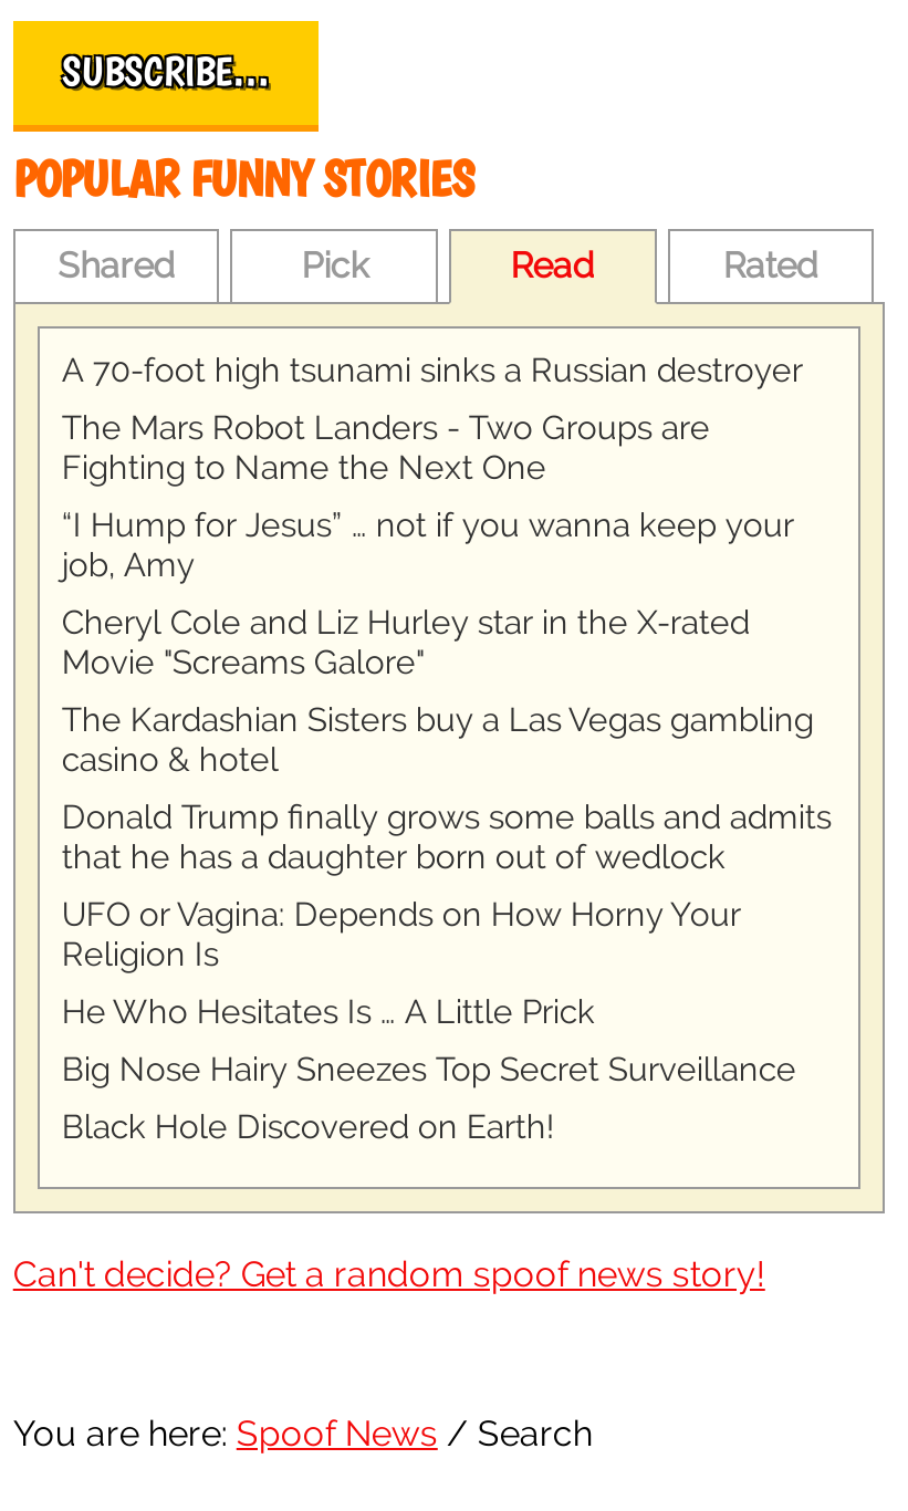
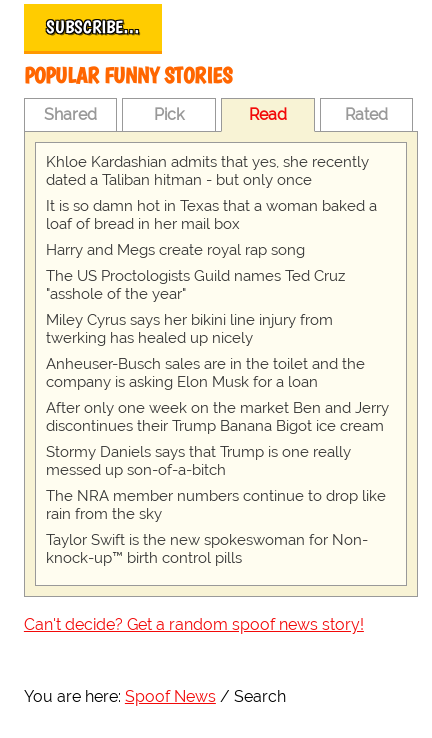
- A 70-foot high tsunami sinks a Russian destroyer
- The Mars Robot Landers - Two Groups are
- Fighting to Name the Next One
- “I Hump for Jesus” … not if you wanna keep your
- job, Amy
- Cheryl Cole and Liz Hurley star in the X-rated
- Movie "Screams Galore"
- The Kardashian Sisters buy a Las Vegas gambling
- casino & hotel
- Donald Trump finally grows some balls and admits
- that he has a daughter born out of wedlock
- UFO or Vagina: Depends on How Horny Your
- Religion Is
- He Who Hesitates Is … A Little Prick
- Big Nose Hairy Sneezes Top Secret Surveillance
- Black Hole Discovered on Earth!
+ Khloe Kardashian admits that yes, she recently
+ dated a Taliban hitman - but only once
+ It is so damn hot in Texas that a woman baked a
+ loaf of bread in her mail box
+ Harry and Megs create royal rap song
+ The US Proctologists Guild names Ted Cruz
+ "asshole of the year"
+ Miley Cyrus says her bikini line injury from
+ twerking has healed up nicely
+ Anheuser-Busch sales are in the toilet and the
+ company is asking Elon Musk for a loan
+ After only one week on the market Ben and Jerry
+ discontinues their Trump Banana Bigot ice cream
+ Stormy Daniels says that Trump is one really
+ messed up son-of-a-bitch
+ The NRA member numbers continue to drop like
+ rain from the sky
+ Taylor Swift is the new spokeswoman for Non-
+ knock-up™ birth control pills
